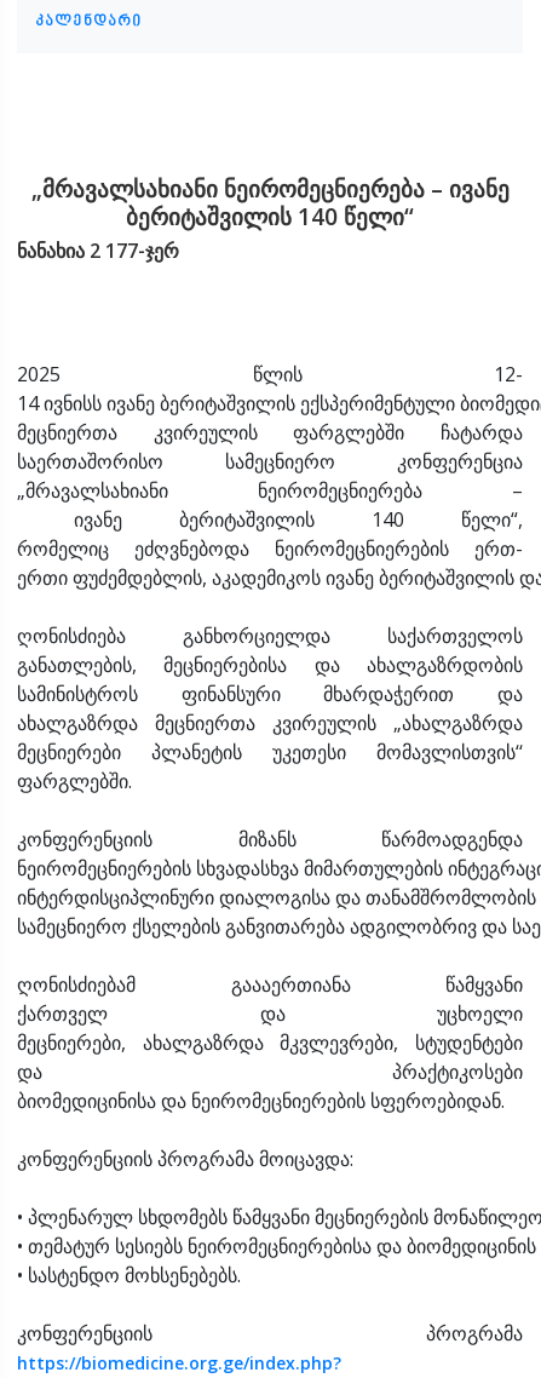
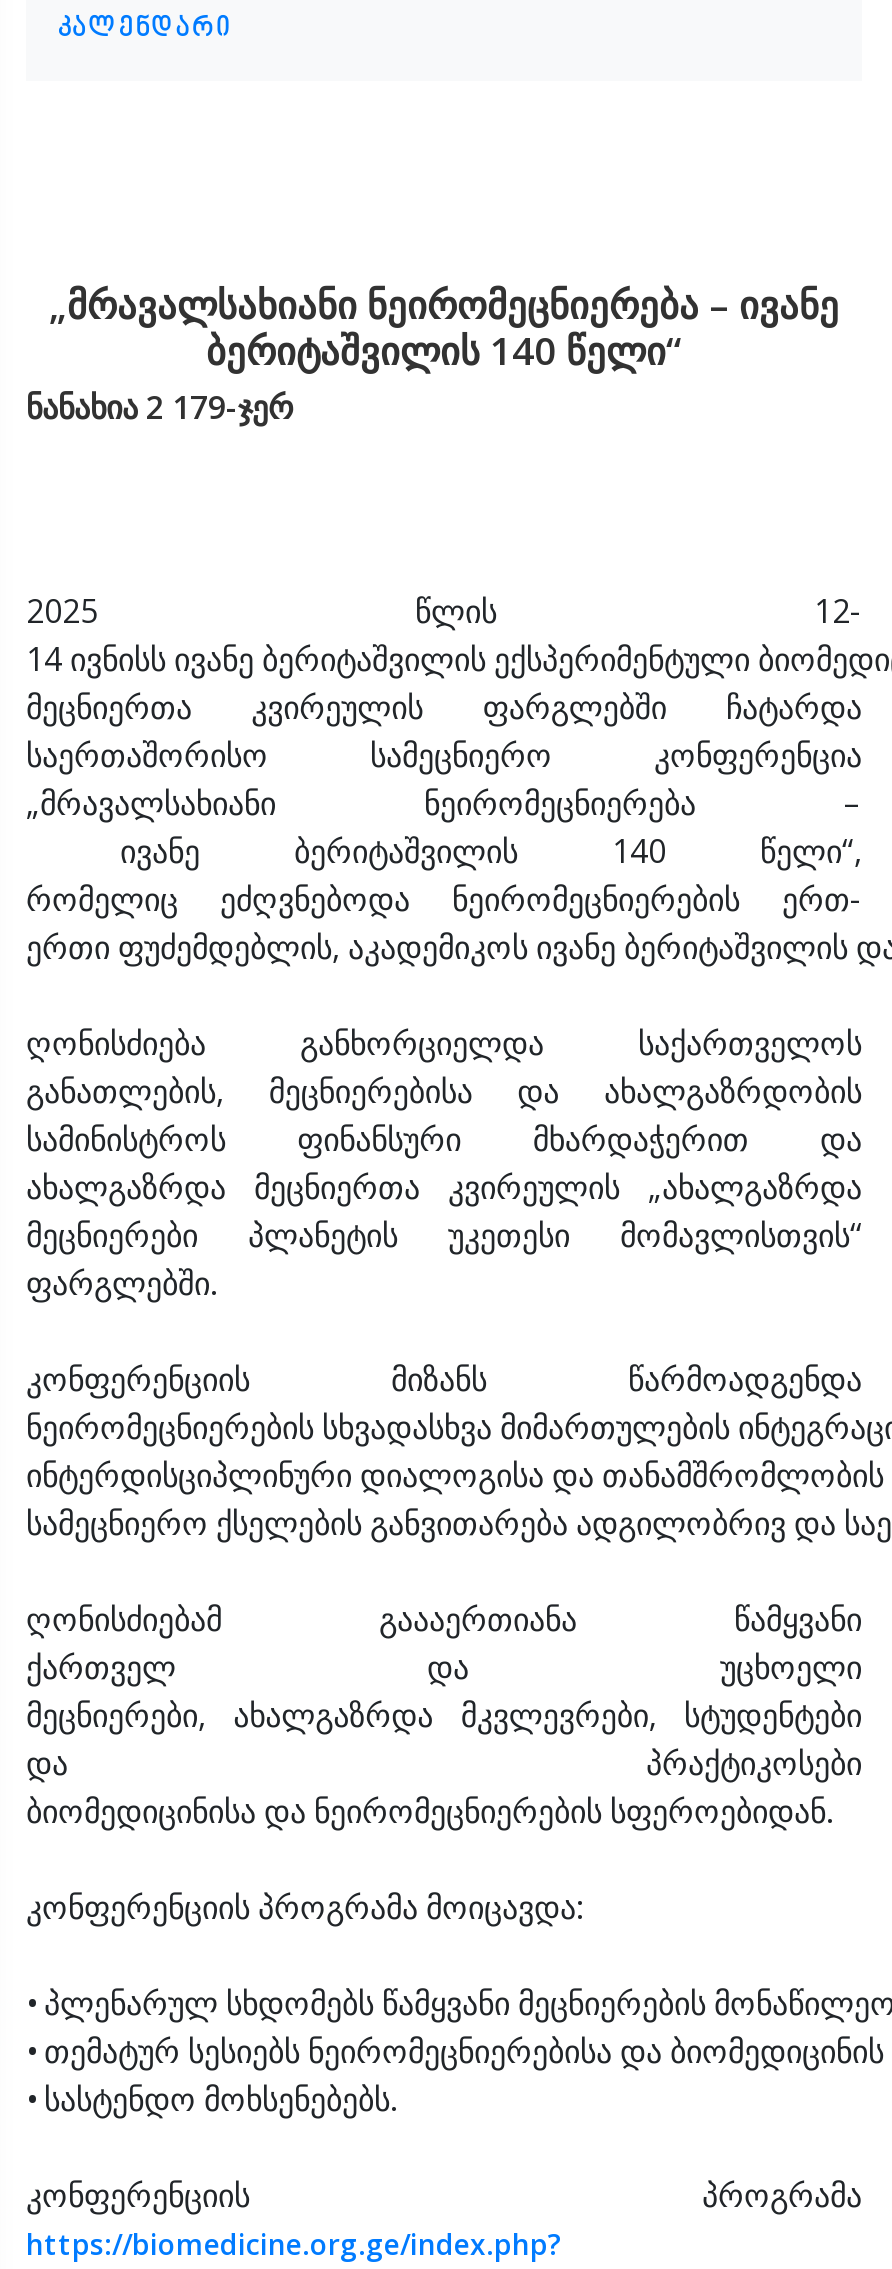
- ნანახია 2 177-ჯერ
+ ნანახია 2 179-ჯერ
